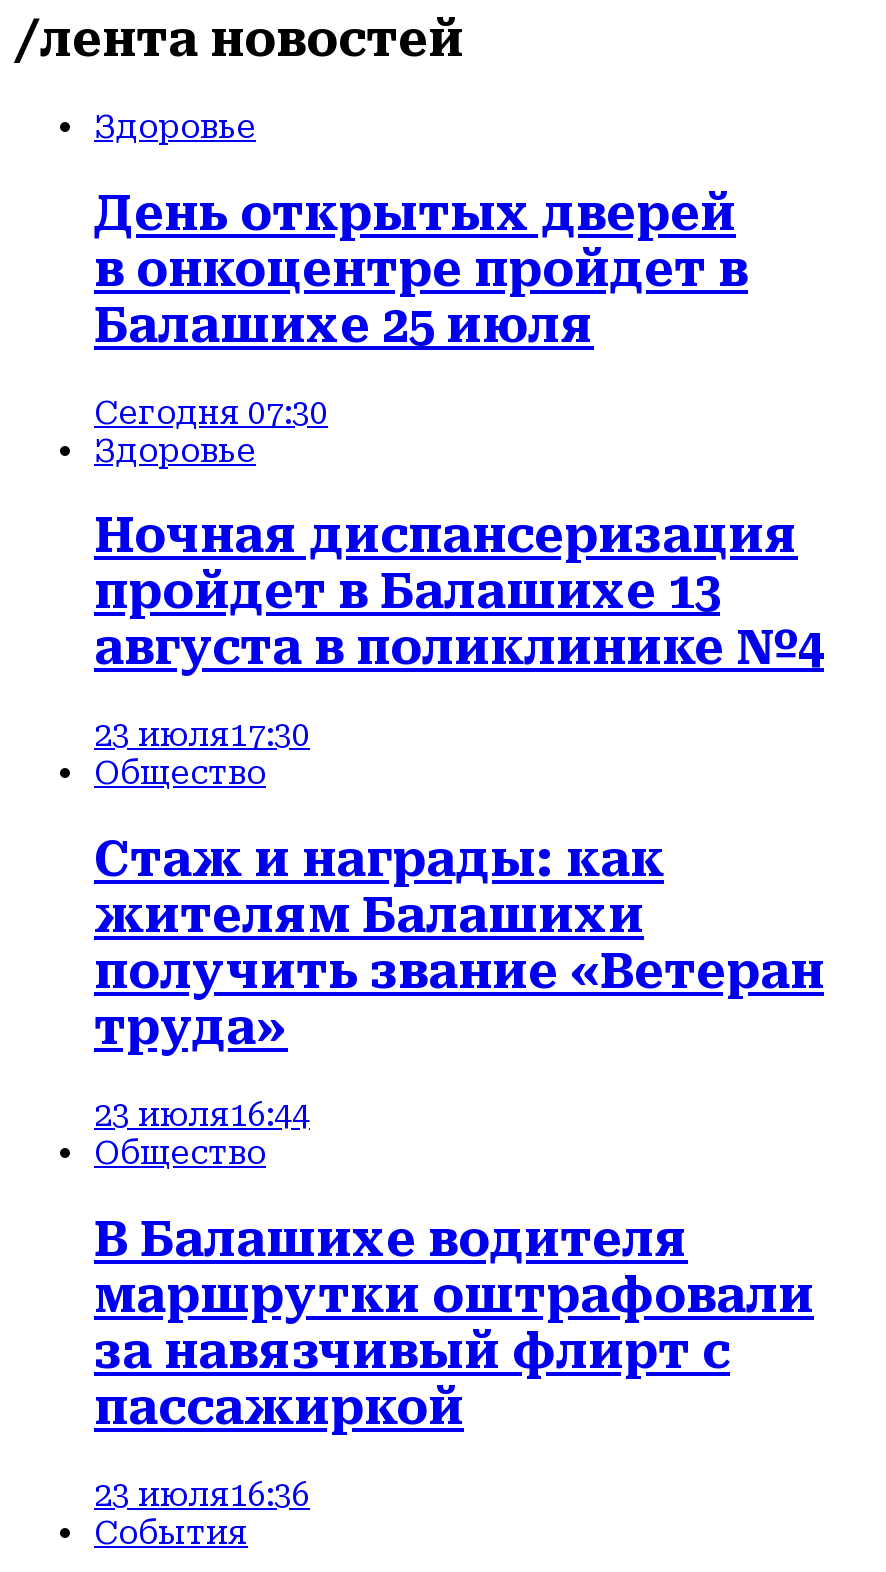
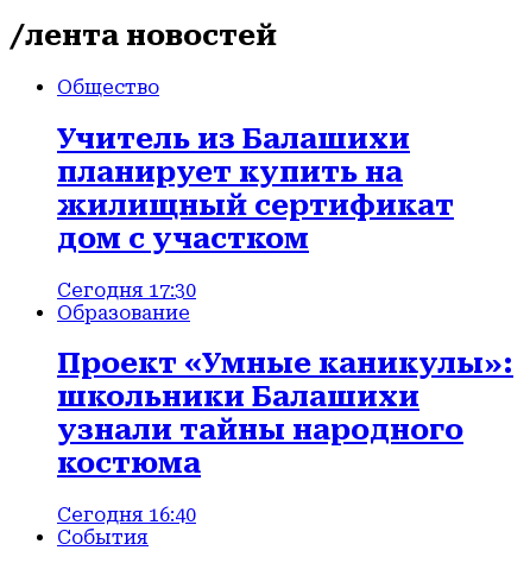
- Здоровье
- День открытых дверей
- в онкоцентре пройдет в
- Балашихе 25 июля
- Сегодня 07:30
- Здоровье
- Ночная диспансеризация
- пройдет в Балашихе 13
- августа в поликлинике №4
- 23 июля17:30

- Стаж и награды: как
- жителям Балашихи
- получить звание «Ветеран
- труда»
+ Учитель из Балашихи
+ планирует купить на
+ жилищный сертификат
+ дом с участком

- 23 июля16:44
- Общество
+ Сегодня 17:30
+ Образование

- В Балашихе водителя
- маршрутки оштрафовали
- за навязчивый флирт с
- пассажиркой
+ Проект «Умные каникулы»:
+ школьники Балашихи
+ узнали тайны народного
+ костюма

- 23 июля16:36
+ Сегодня 16:40
